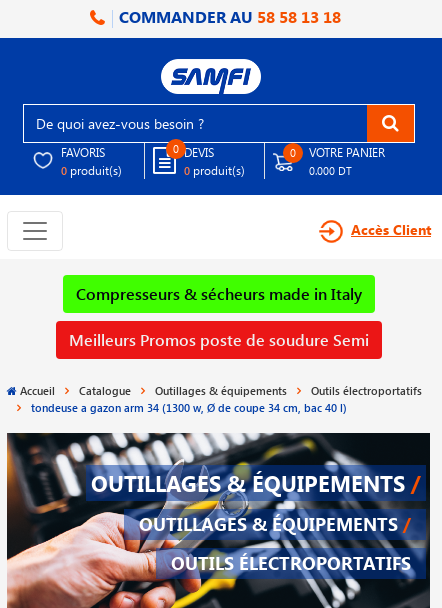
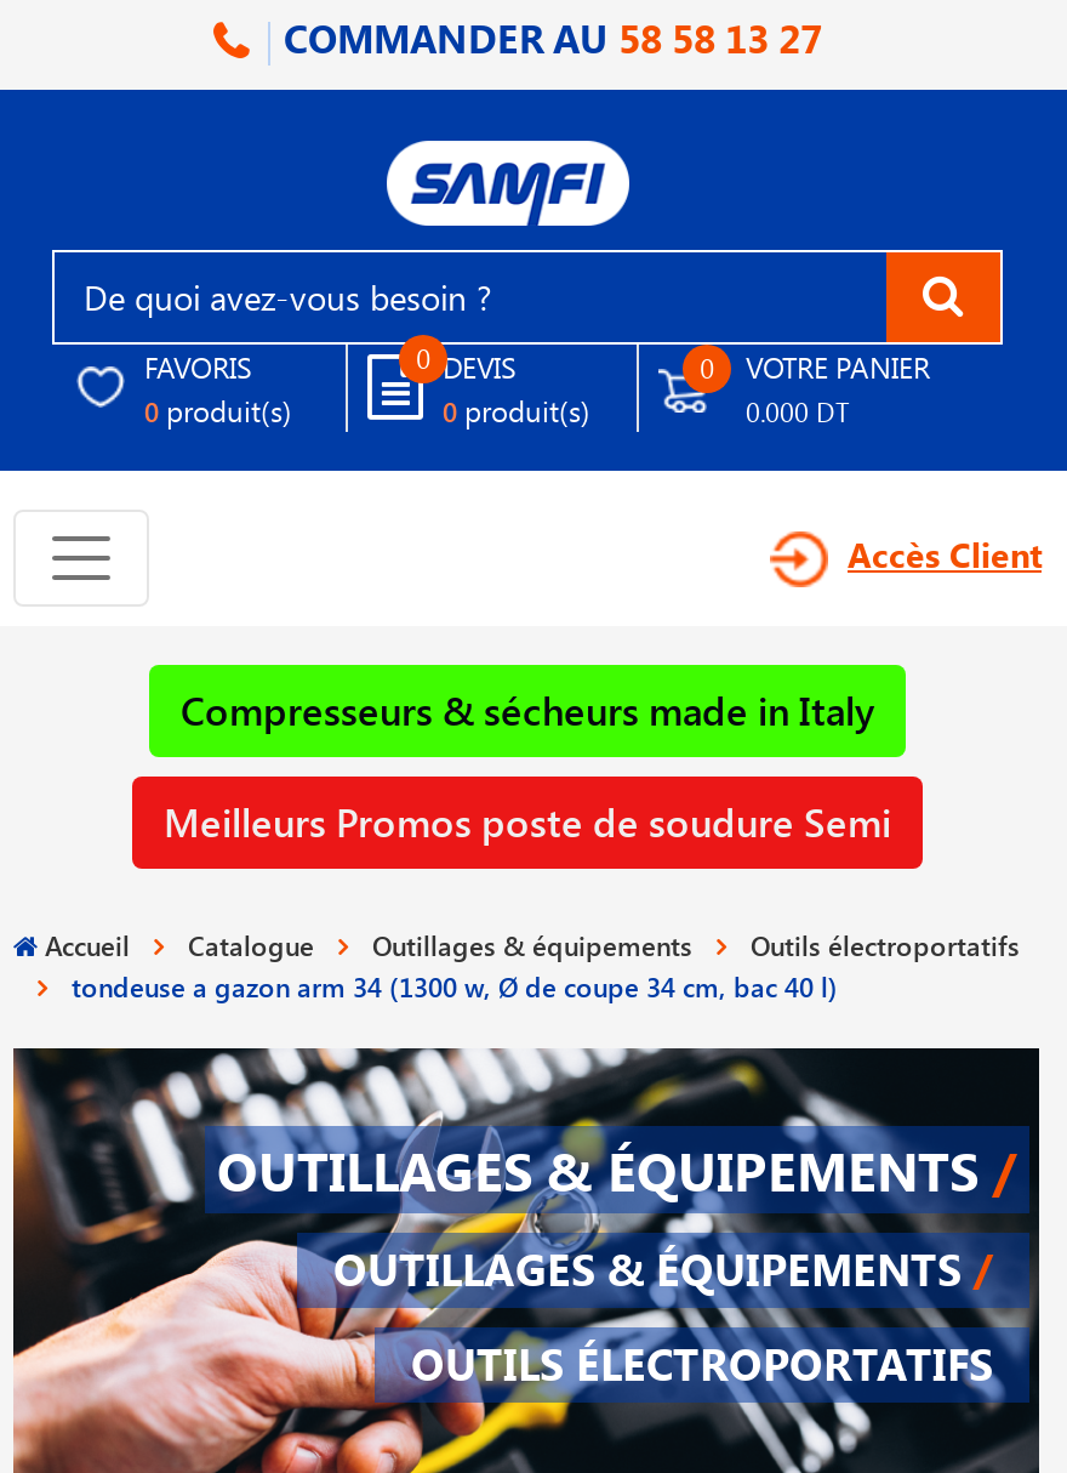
- COMMANDER AU 58 58 13 18
+ COMMANDER AU 58 58 13 27
